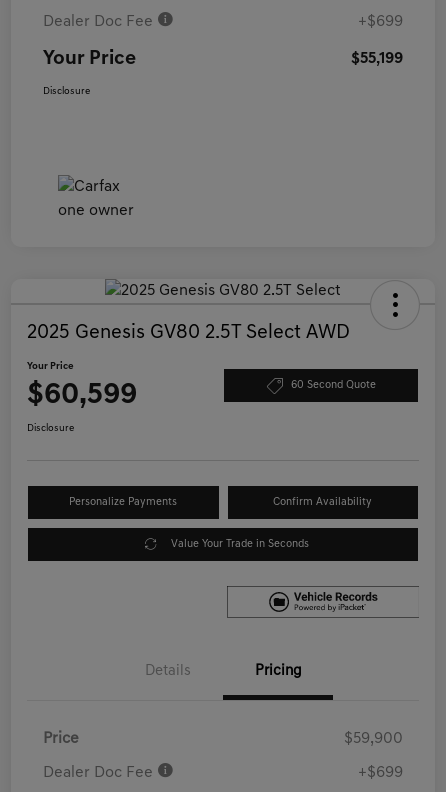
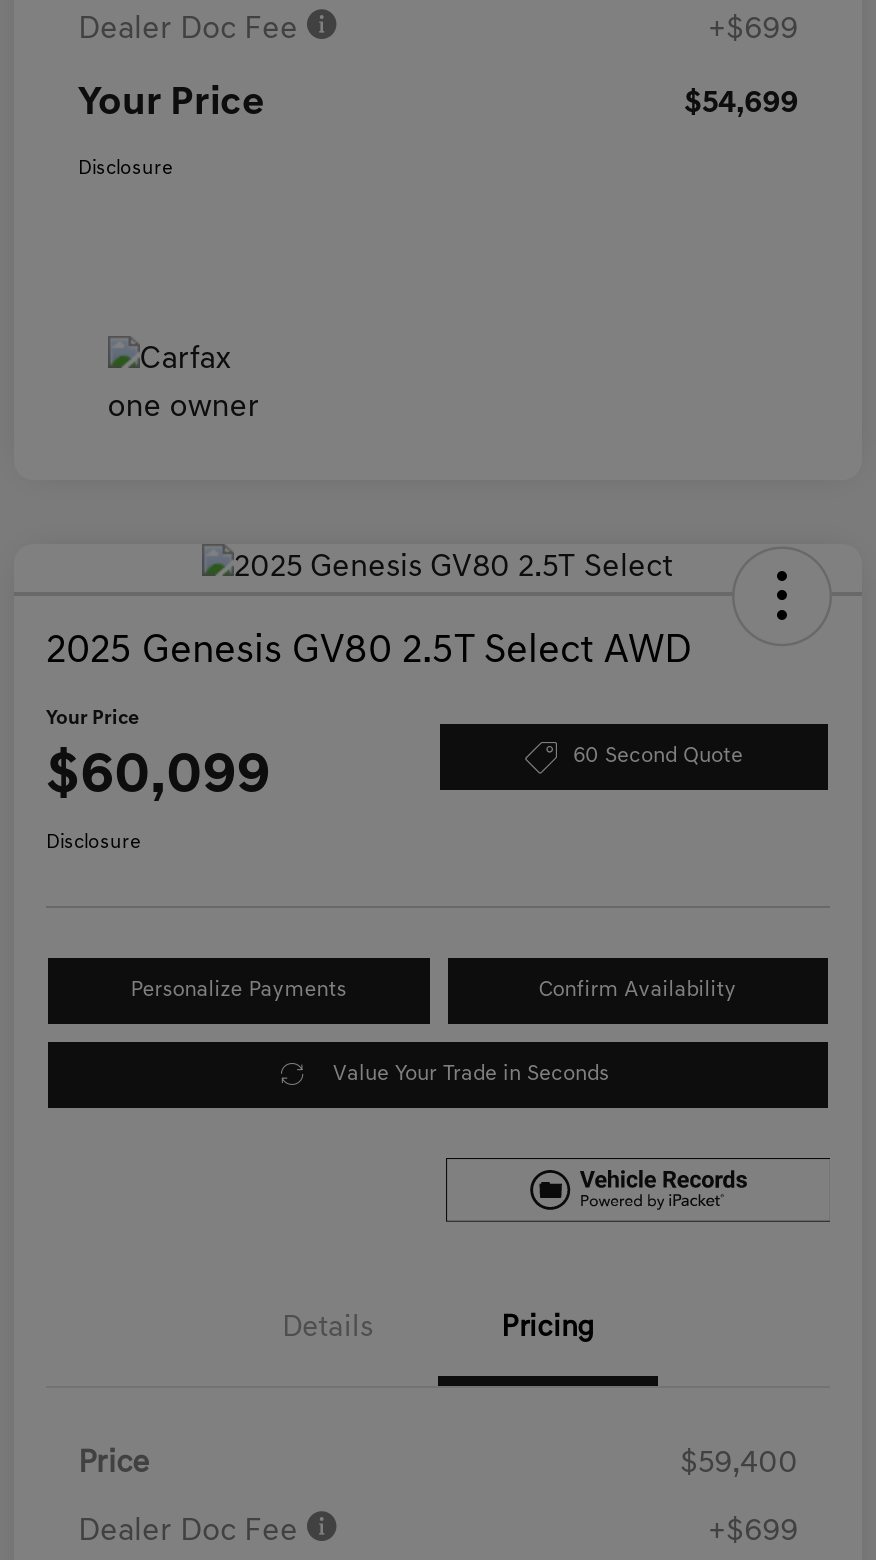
- $55,199
+ $54,699

- $60,599
+ $60,099

- $59,900
+ $59,400
